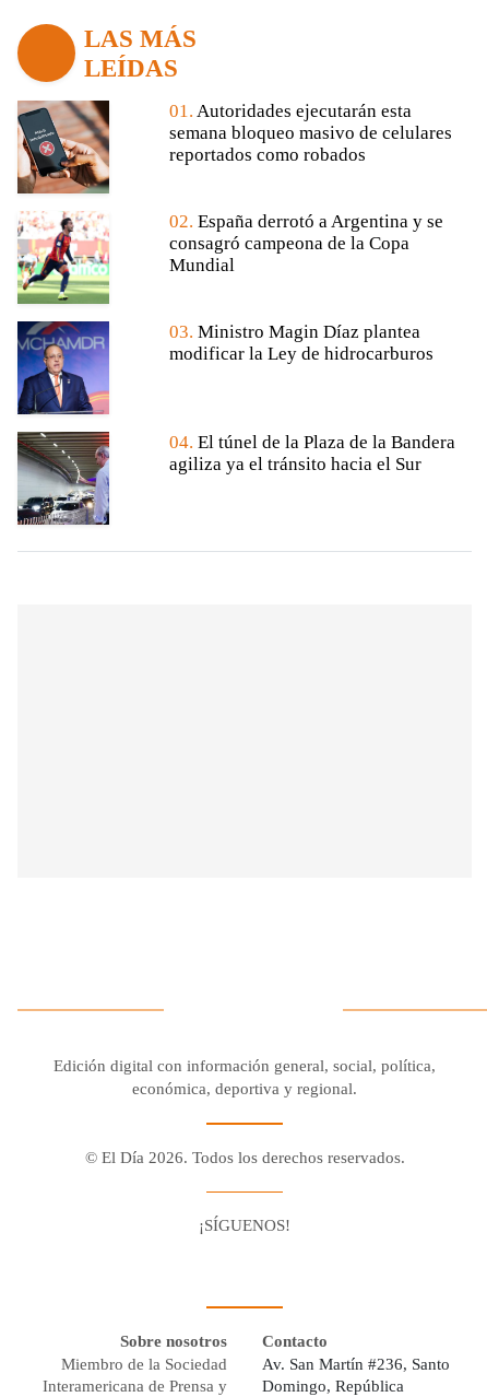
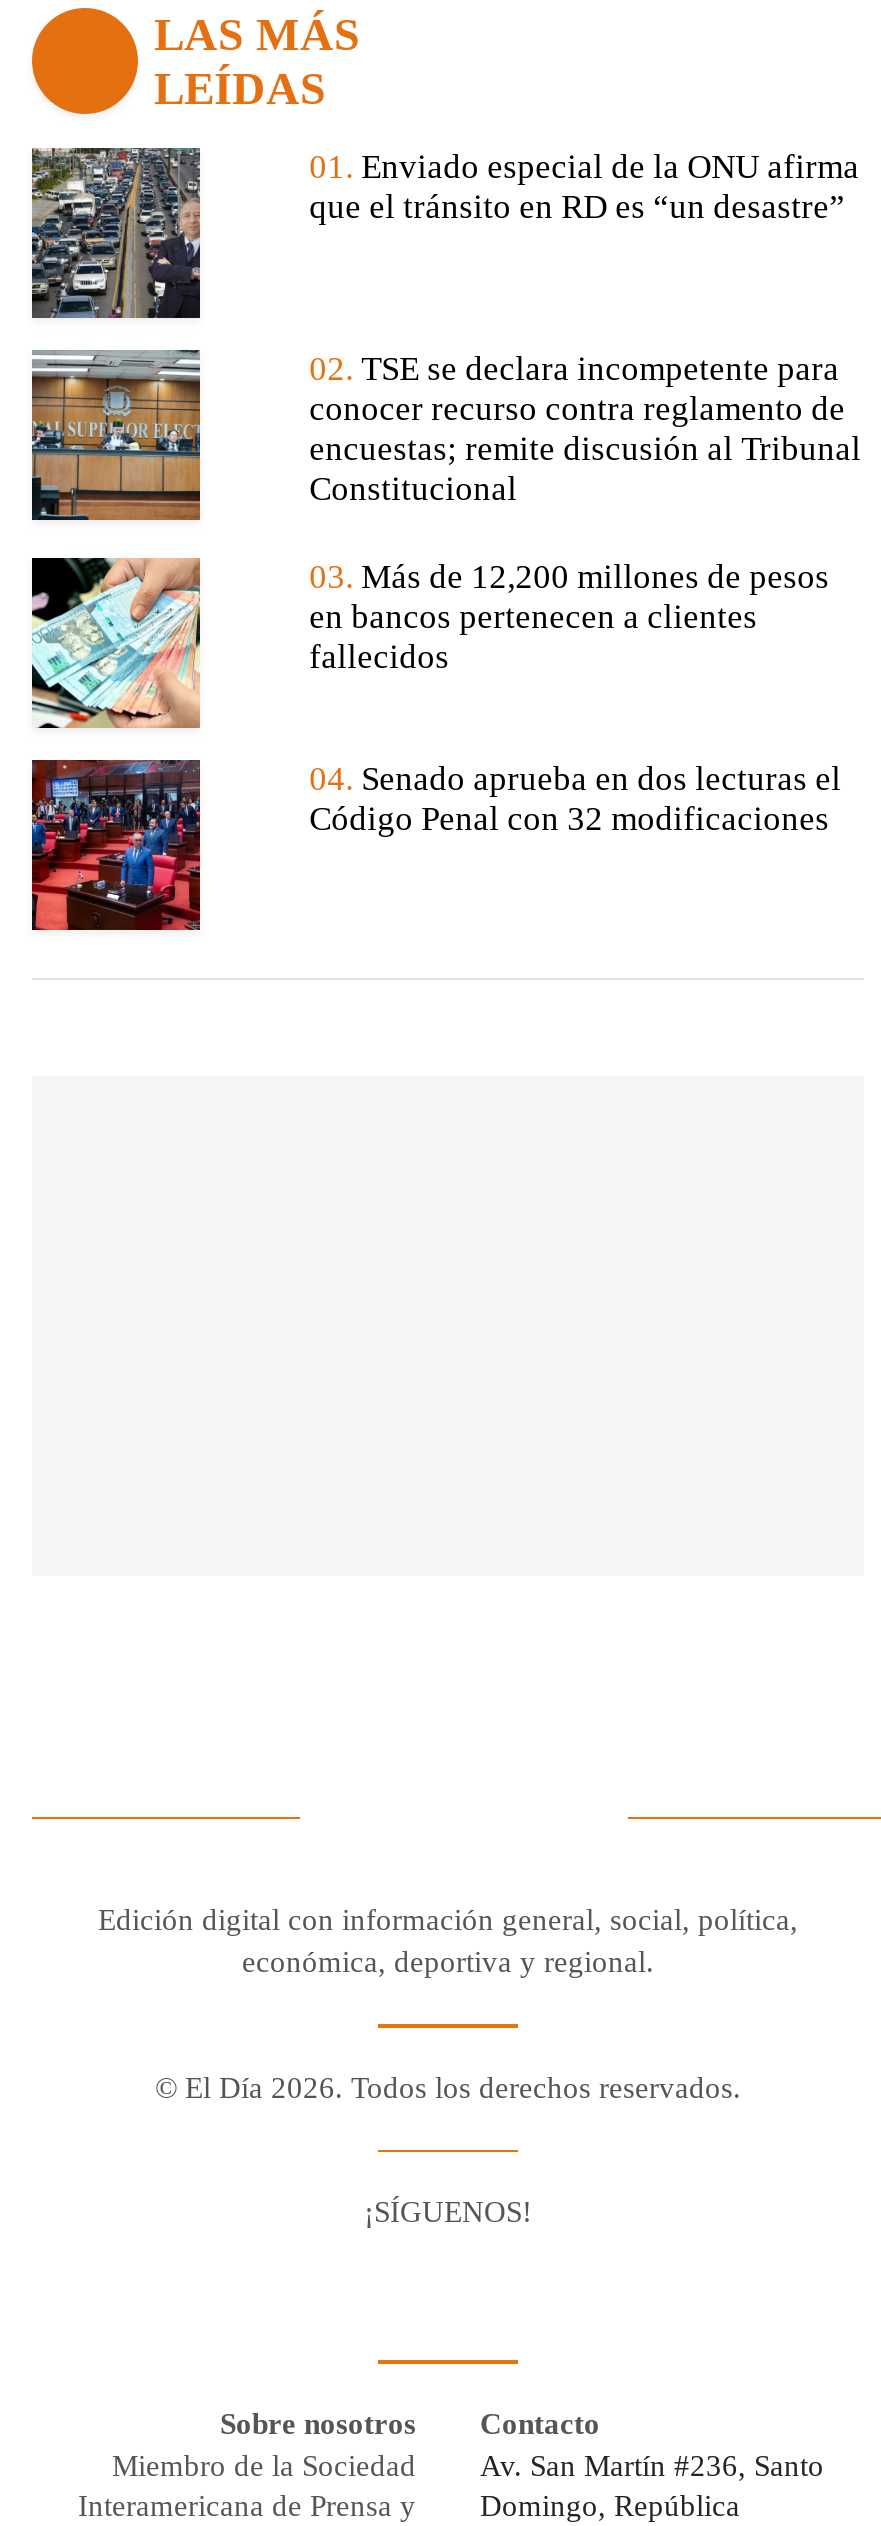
- [image]
+ [image]

- 01. Autoridades ejecutarán esta
- semana bloqueo masivo de celulares
- reportados como robados
+ 01. Enviado especial de la ONU afirma
+ que el tránsito en RD es “un desastre”

- [image]
+ [image]

- 02. España derrotó a Argentina y se
- consagró campeona de la Copa
- Mundial
+ 02. TSE se declara incompetente para
+ conocer recurso contra reglamento de
+ encuestas; remite discusión al Tribunal
+ Constitucional

- [image]
+ [image]

- 03. Ministro Magin Díaz plantea
- modificar la Ley de hidrocarburos
+ 03. Más de 12,200 millones de pesos
+ en bancos pertenecen a clientes
+ fallecidos

- [image]
+ [image]

- 04. El túnel de la Plaza de la Bandera
- agiliza ya el tránsito hacia el Sur
+ 04. Senado aprueba en dos lecturas el
+ Código Penal con 32 modificaciones
